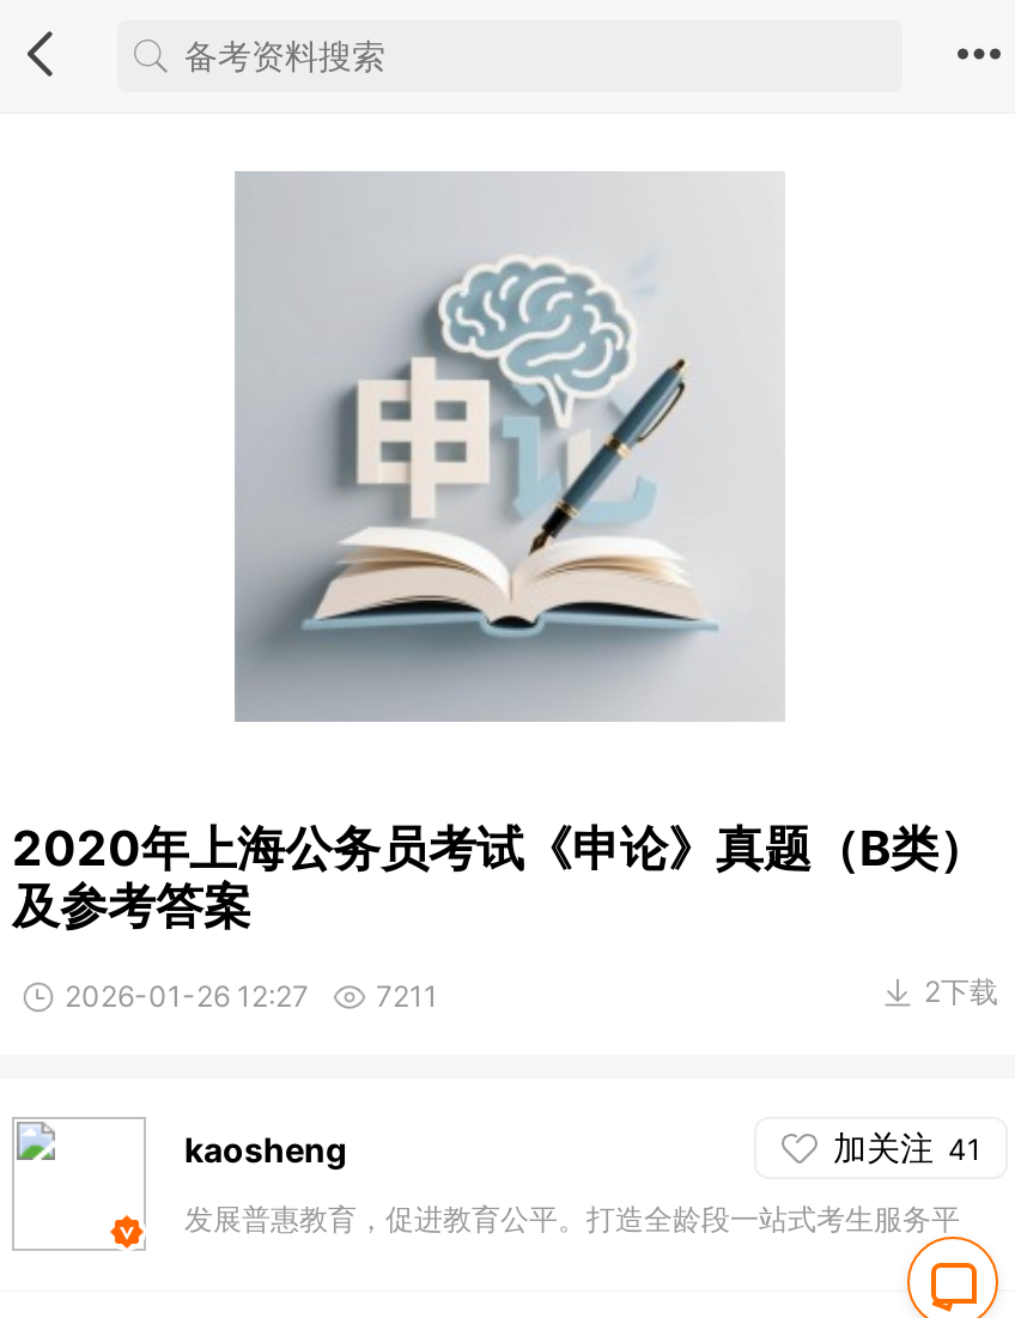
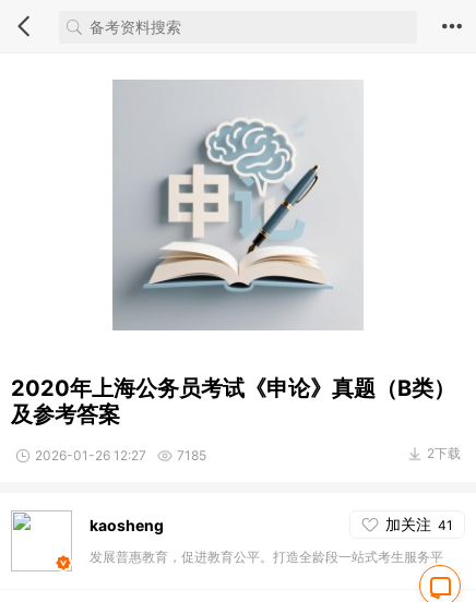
- 2026-01-26 12:27 7211
+ 2026-01-26 12:27 7185
